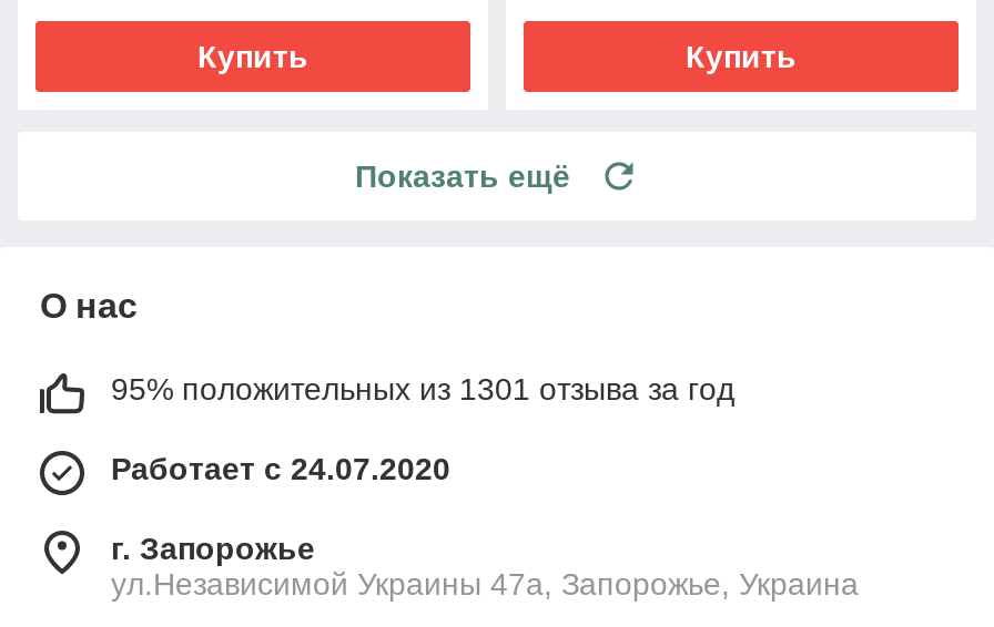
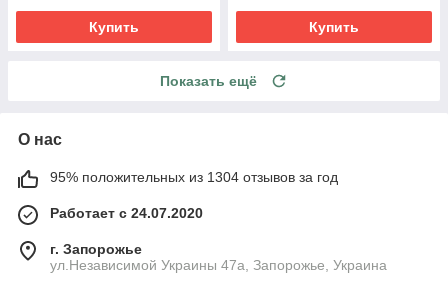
- 95% положительных из 1301 отзыва за год
+ 95% положительных из 1304 отзывов за год
